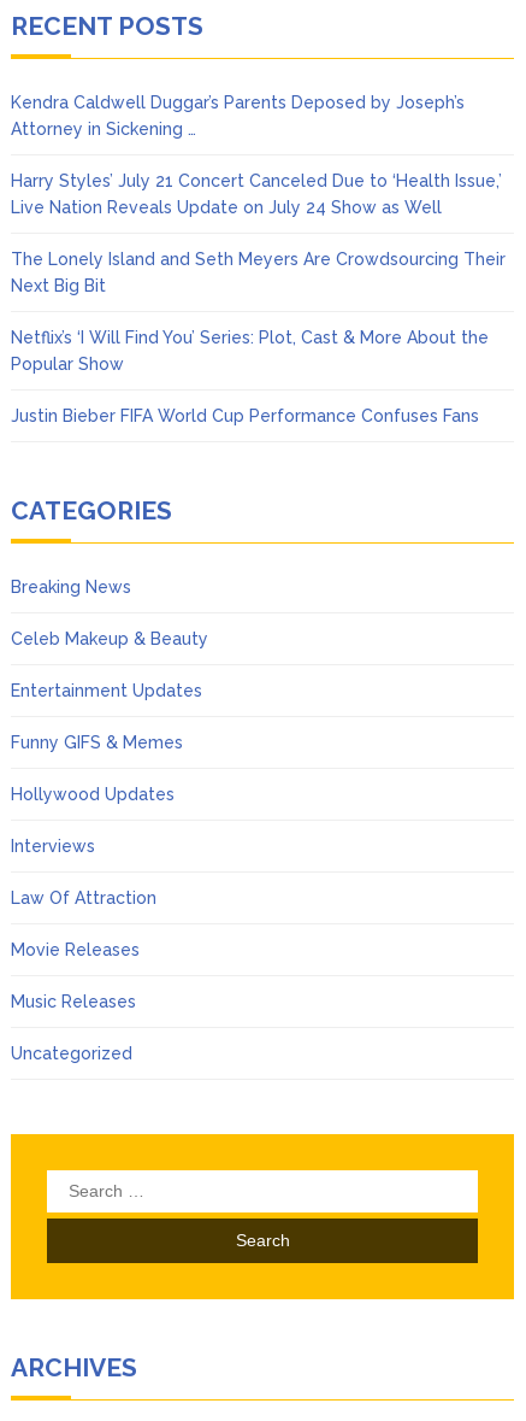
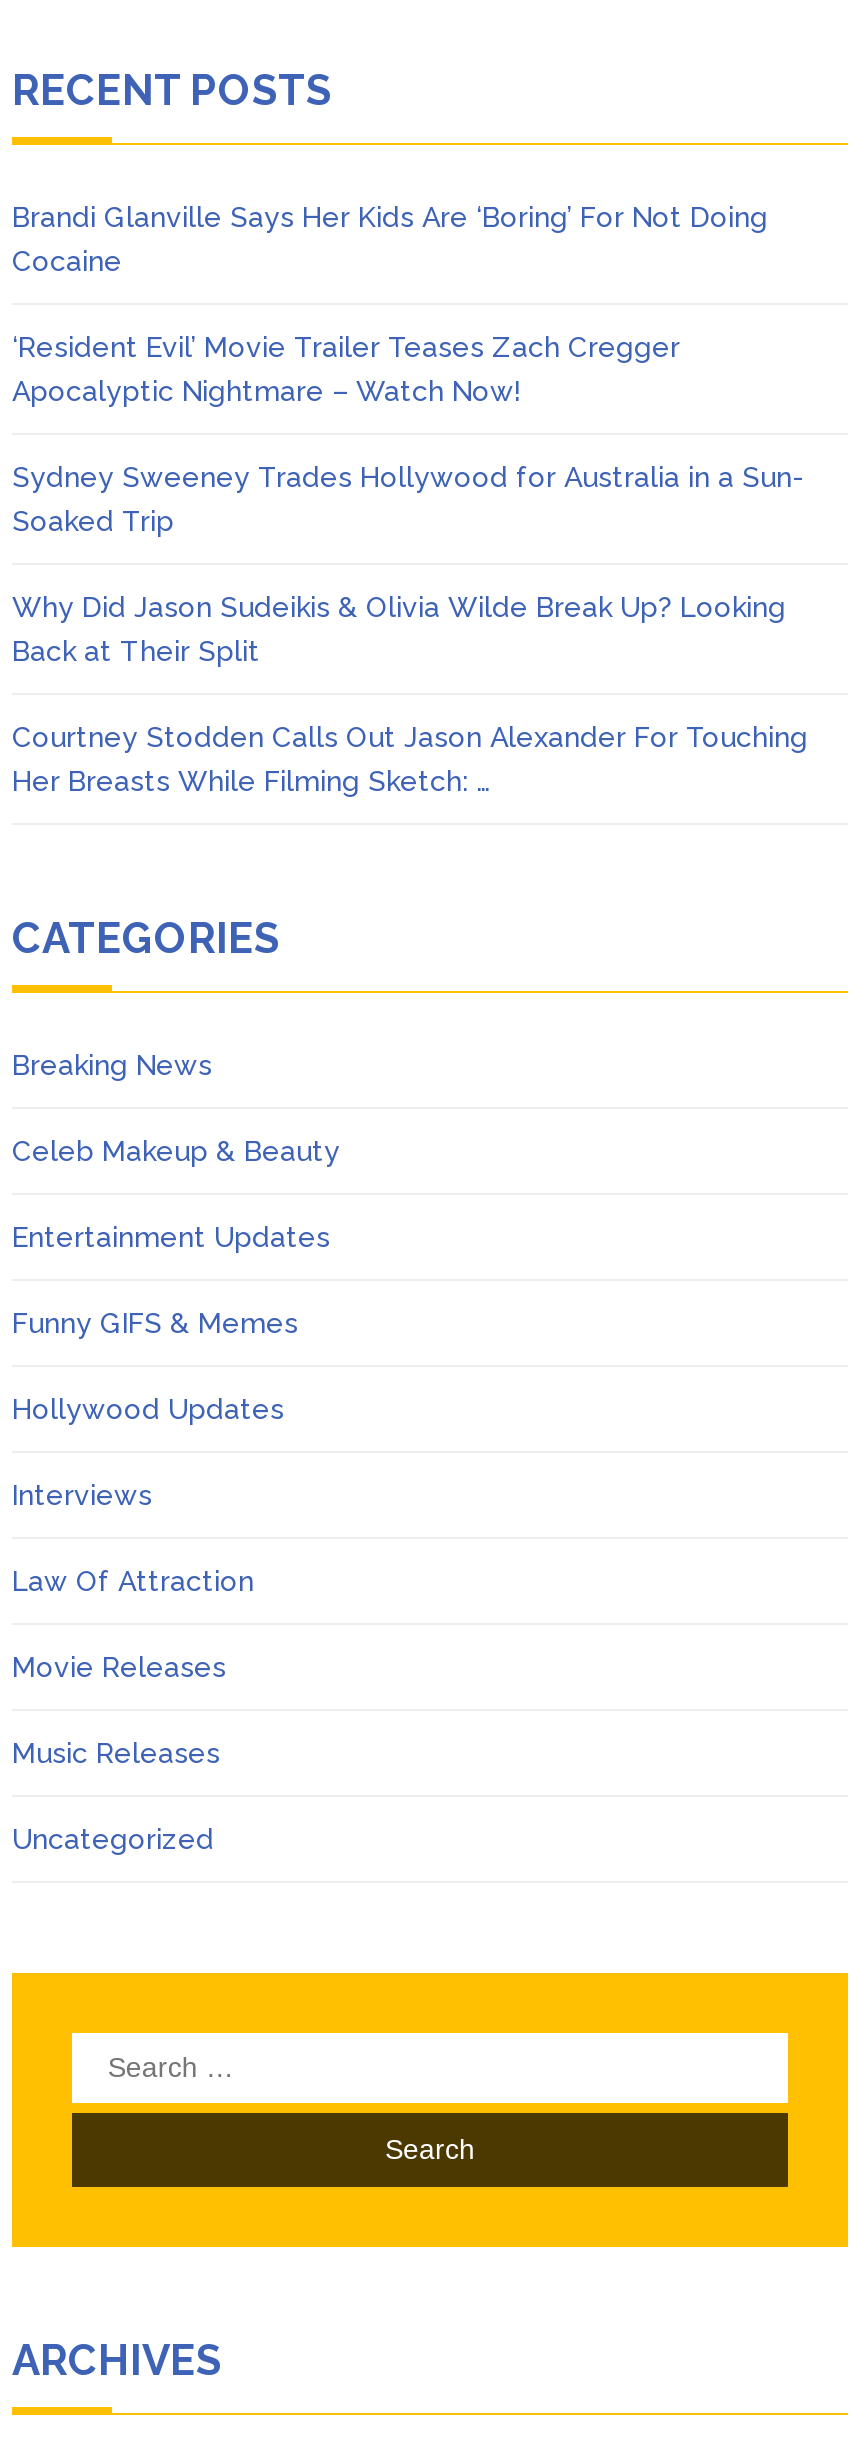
- Kendra Caldwell Duggar’s Parents Deposed by Joseph’s
- Attorney in Sickening …
+ Brandi Glanville Says Her Kids Are ‘Boring’ For Not Doing
+ Cocaine

- Harry Styles’ July 21 Concert Canceled Due to ‘Health Issue,’
- Live Nation Reveals Update on July 24 Show as Well
+ ‘Resident Evil’ Movie Trailer Teases Zach Cregger
+ Apocalyptic Nightmare – Watch Now!

- The Lonely Island and Seth Meyers Are Crowdsourcing Their
- Next Big Bit
+ Sydney Sweeney Trades Hollywood for Australia in a Sun-
+ Soaked Trip

- Netflix’s ‘I Will Find You’ Series: Plot, Cast & More About the
- Popular Show
+ Why Did Jason Sudeikis & Olivia Wilde Break Up? Looking
+ Back at Their Split

- Justin Bieber FIFA World Cup Performance Confuses Fans
+ Courtney Stodden Calls Out Jason Alexander For Touching
+ Her Breasts While Filming Sketch: …
